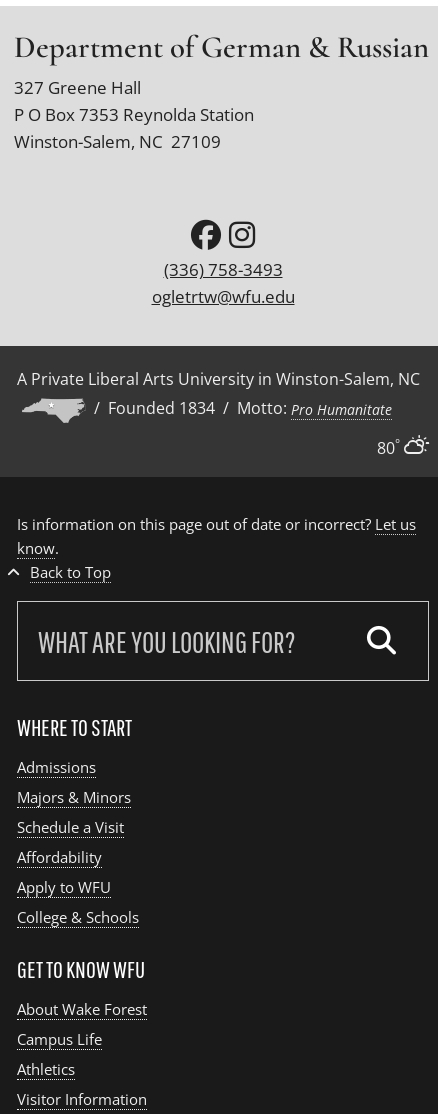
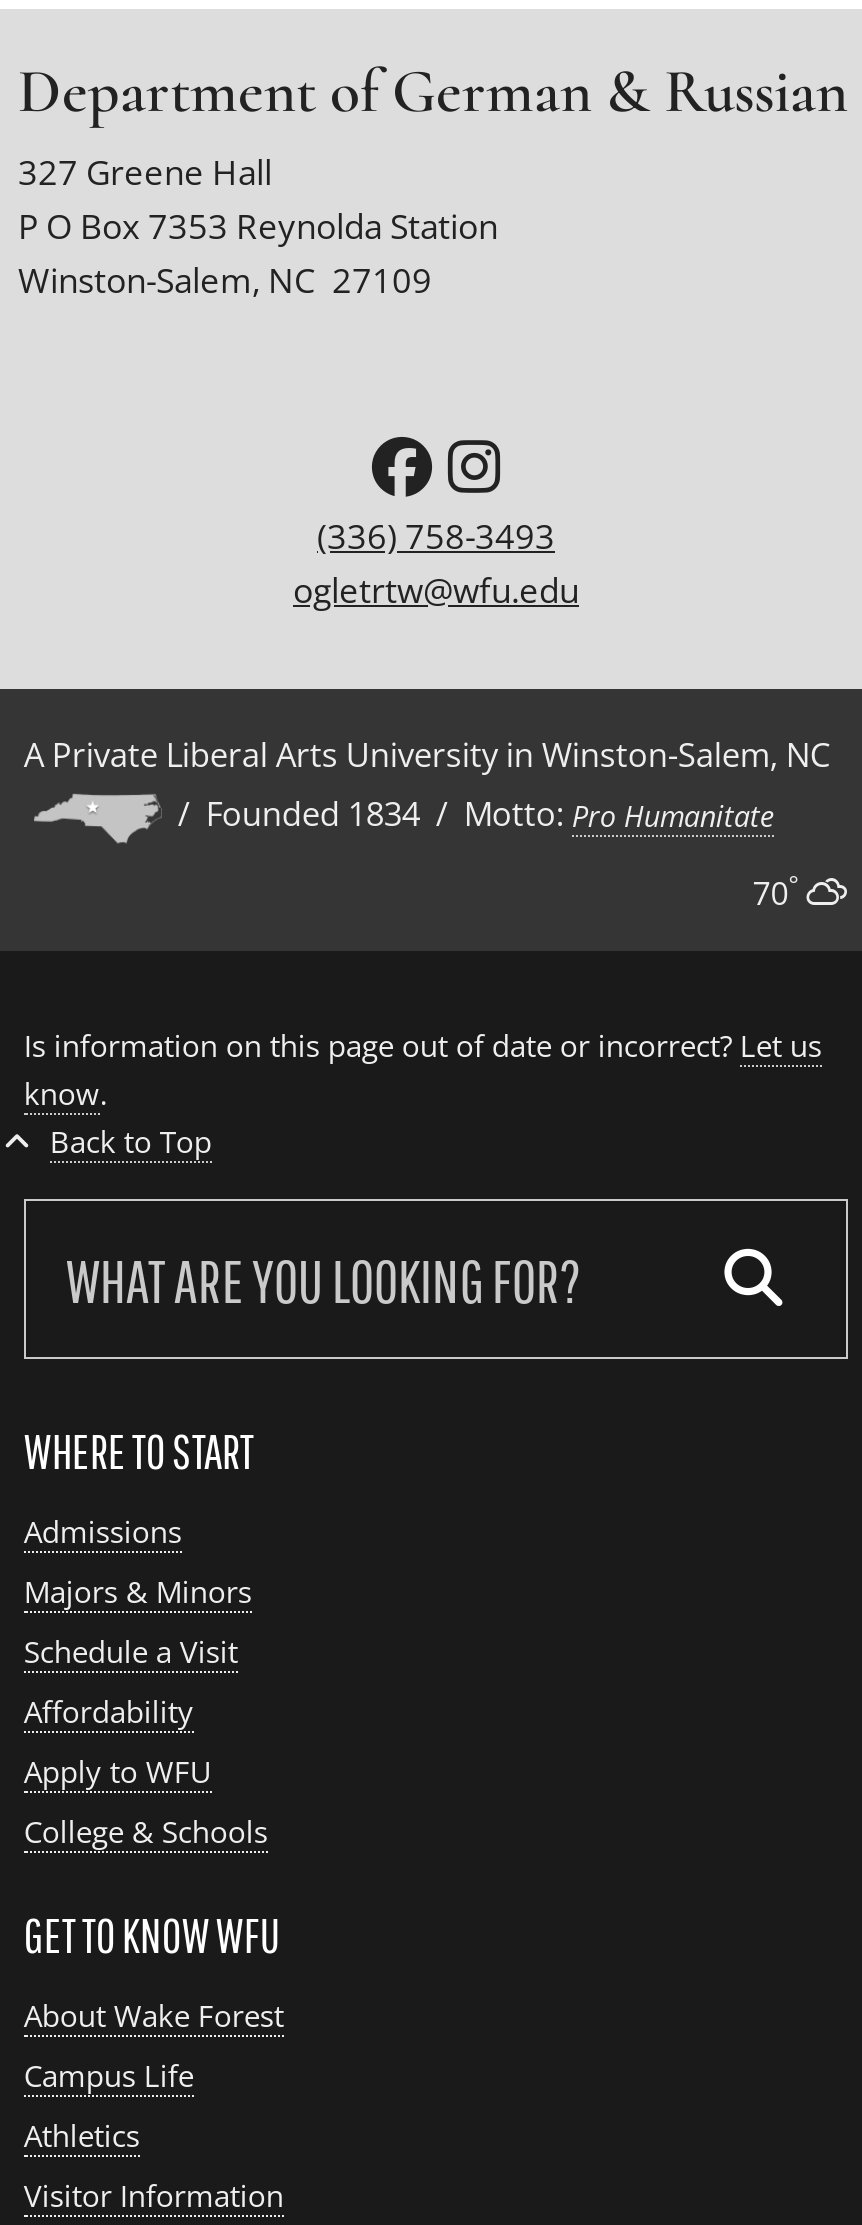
- 80°
+ 70°
